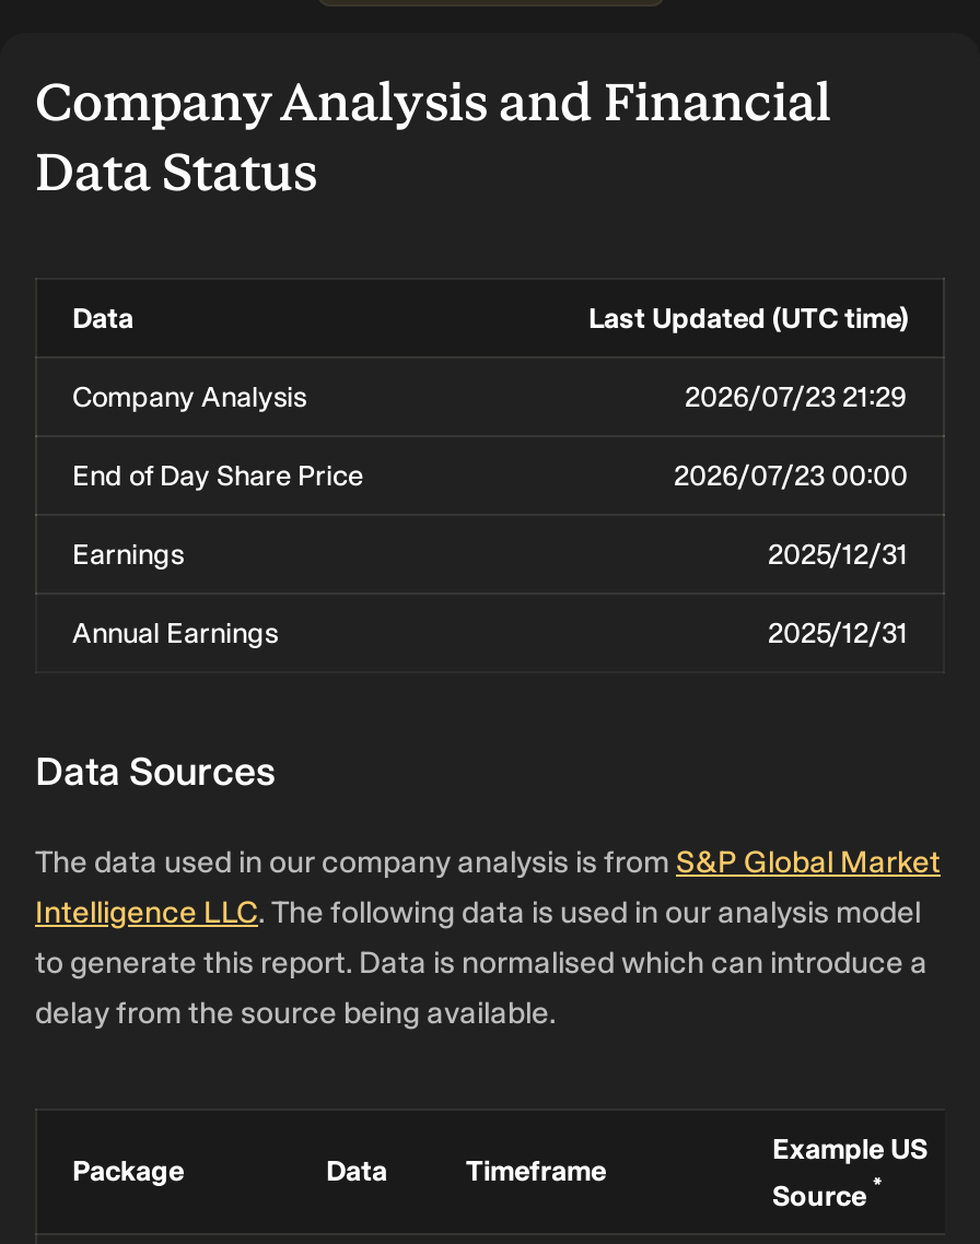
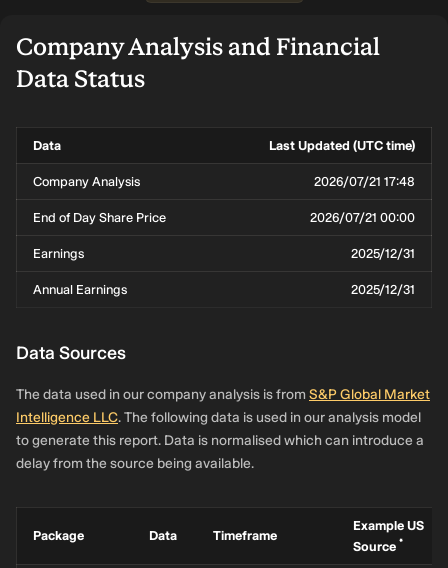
- 2026/07/23 21:29
+ 2026/07/21 17:48

- 2026/07/23 00:00
+ 2026/07/21 00:00
